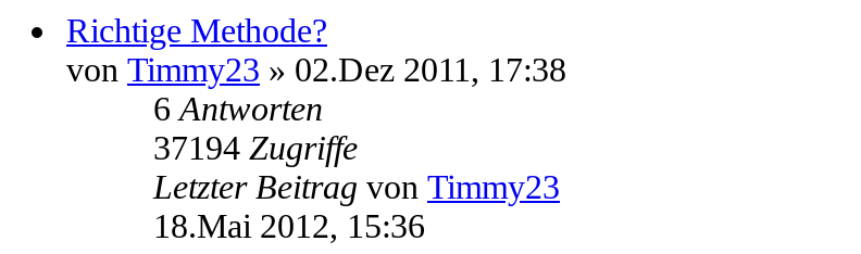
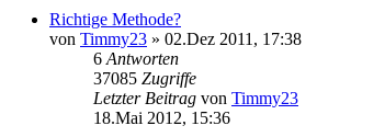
- 37194 Zugriffe
+ 37085 Zugriffe
